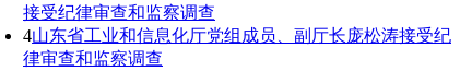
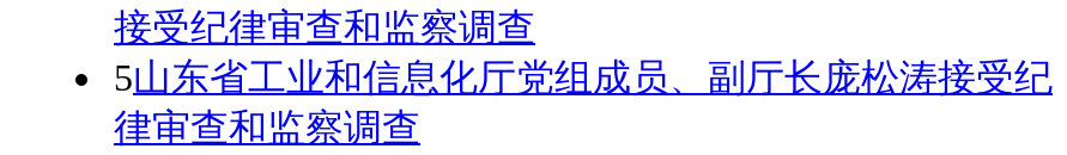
- 4山东省工业和信息化厅党组成员、副厅长庞松涛接受纪
+ 5山东省工业和信息化厅党组成员、副厅长庞松涛接受纪
